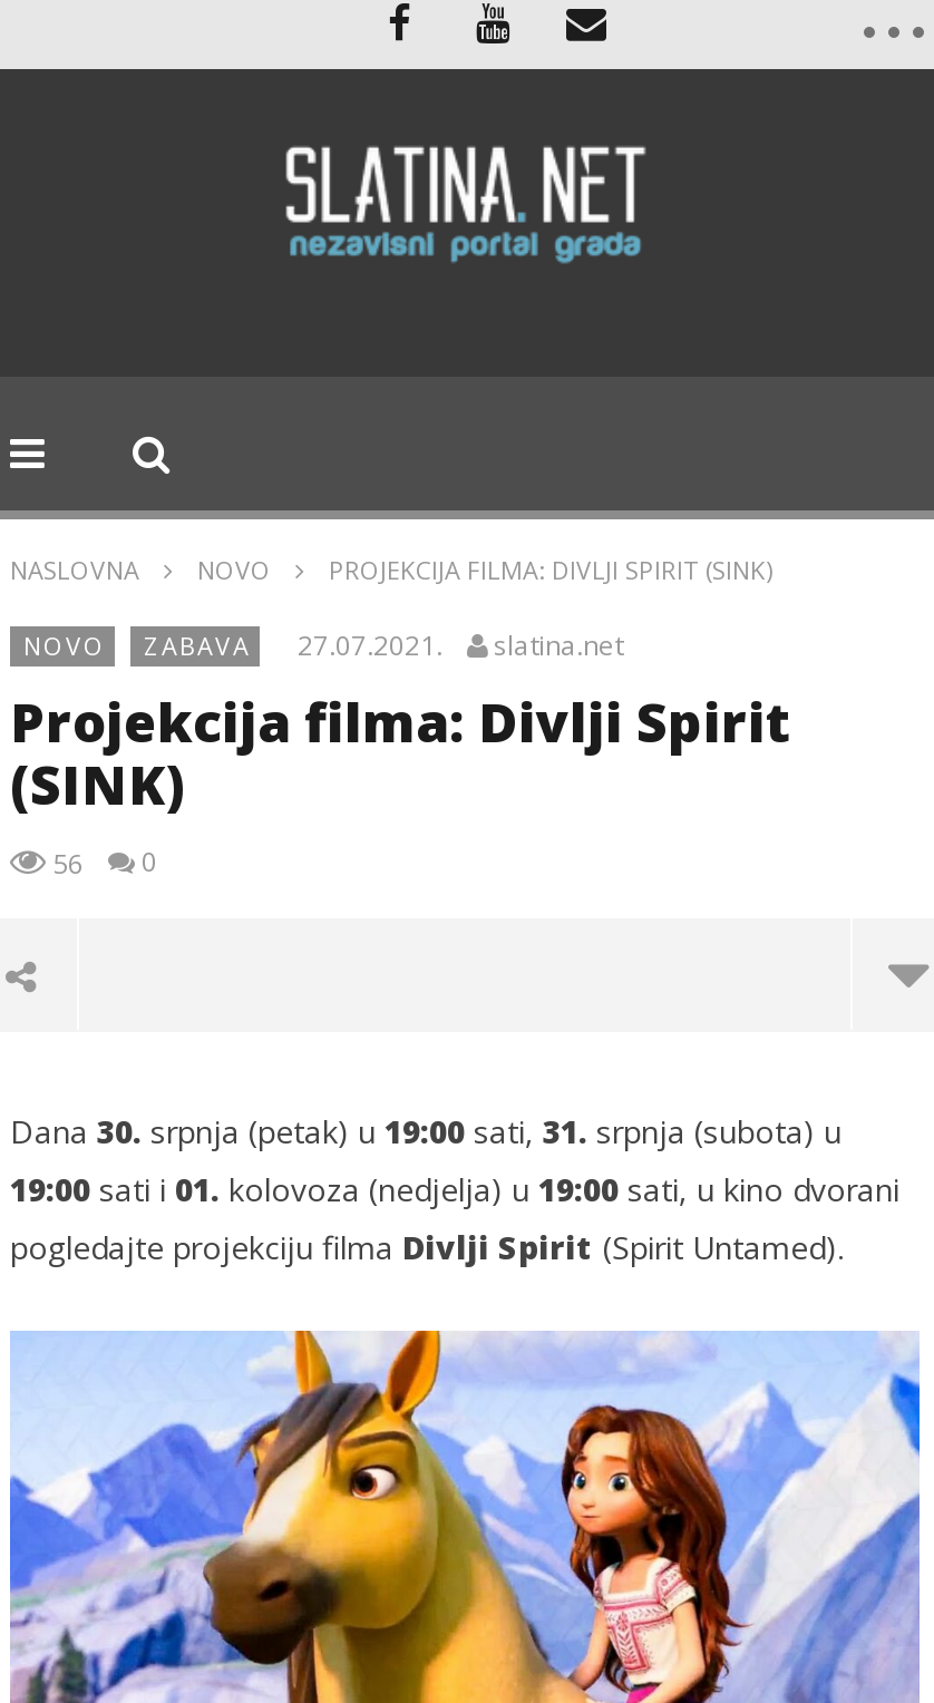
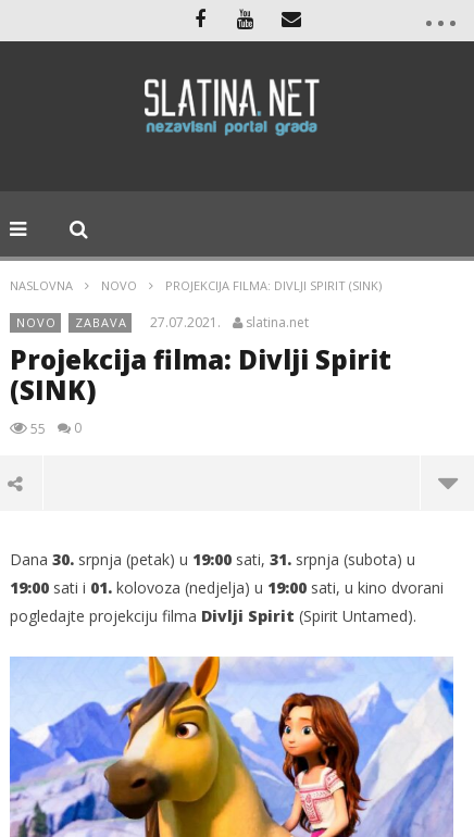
- 56 0
+ 55 0
